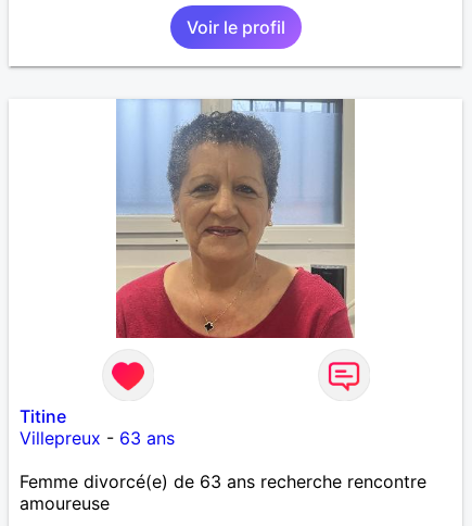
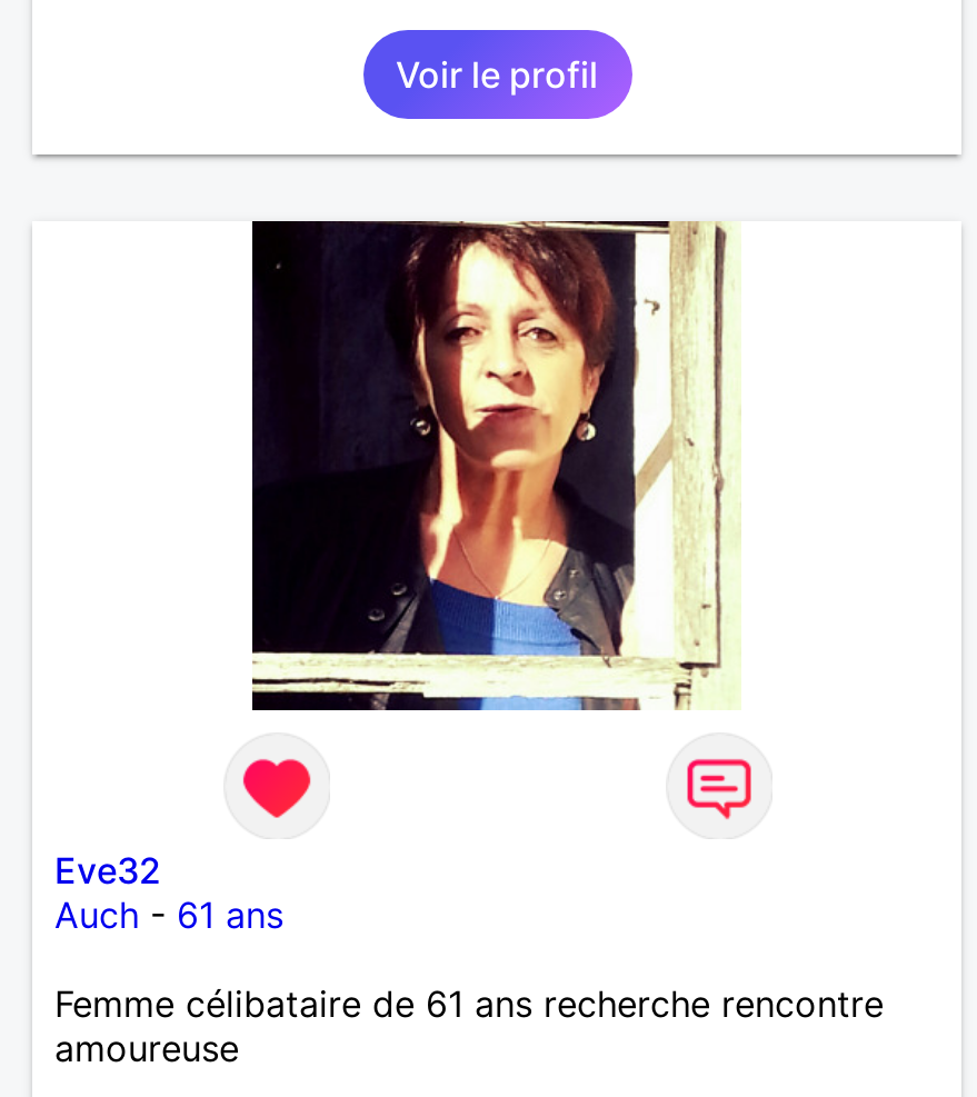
- [image]
+ [image]

- Titine
- Villepreux - 63 ans
+ Eve32
+ Auch - 61 ans

- Femme divorcé(e) de 63 ans recherche rencontre
+ Femme célibataire de 61 ans recherche rencontre
